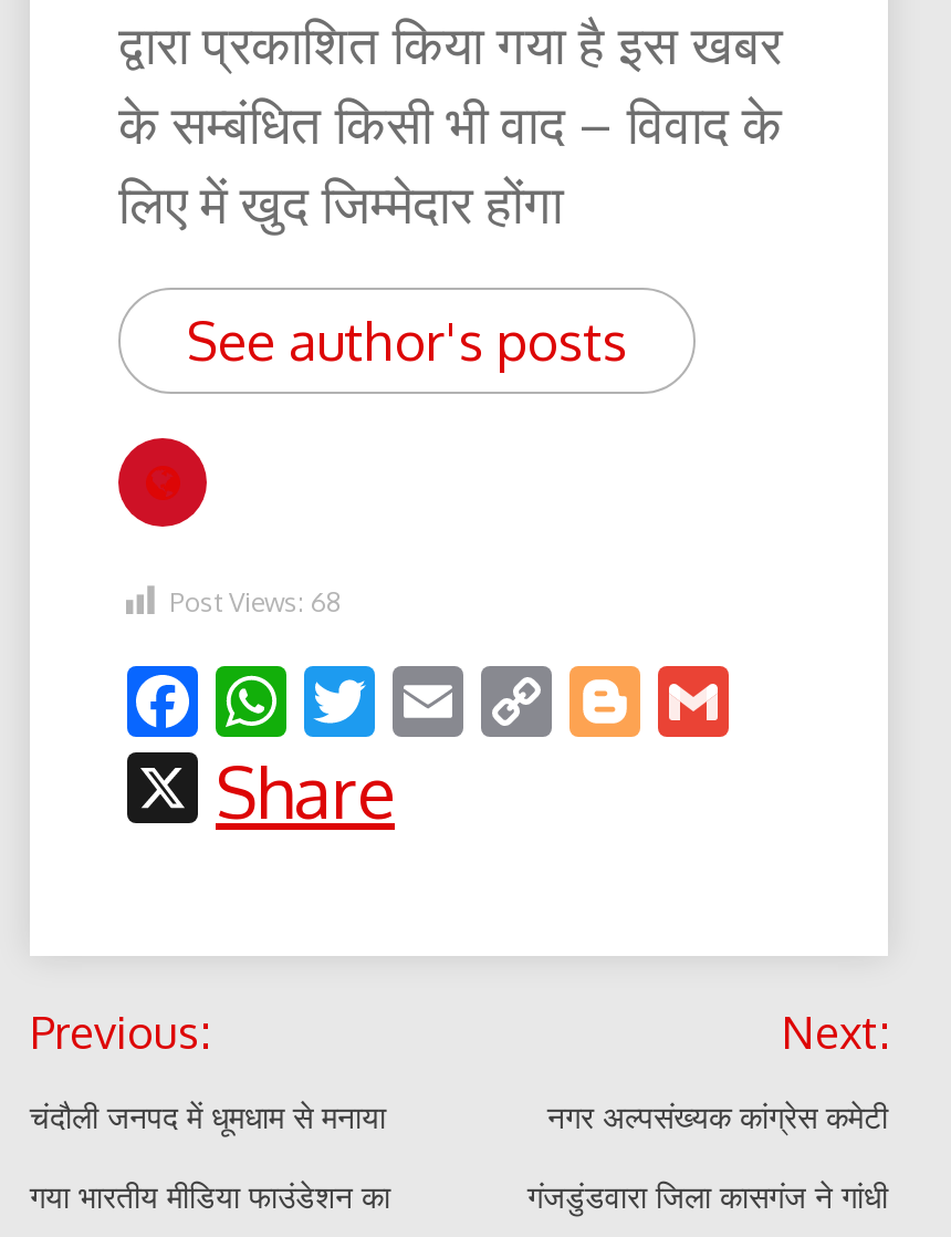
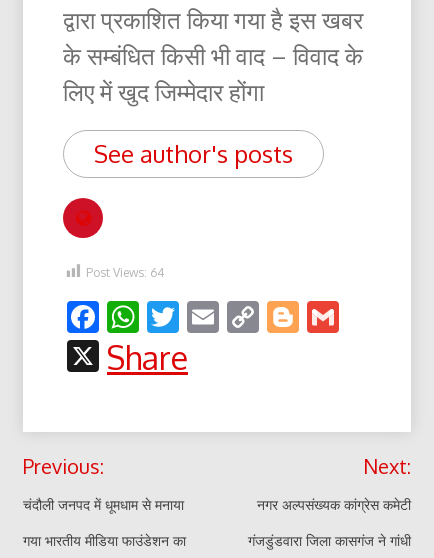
- Post Views: 68
+ Post Views: 64
